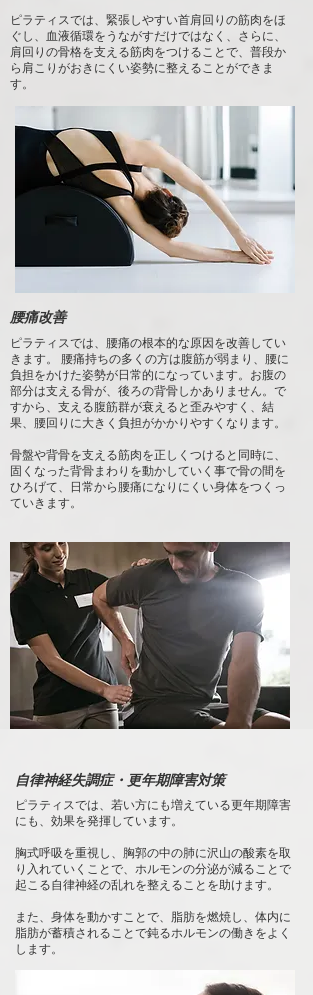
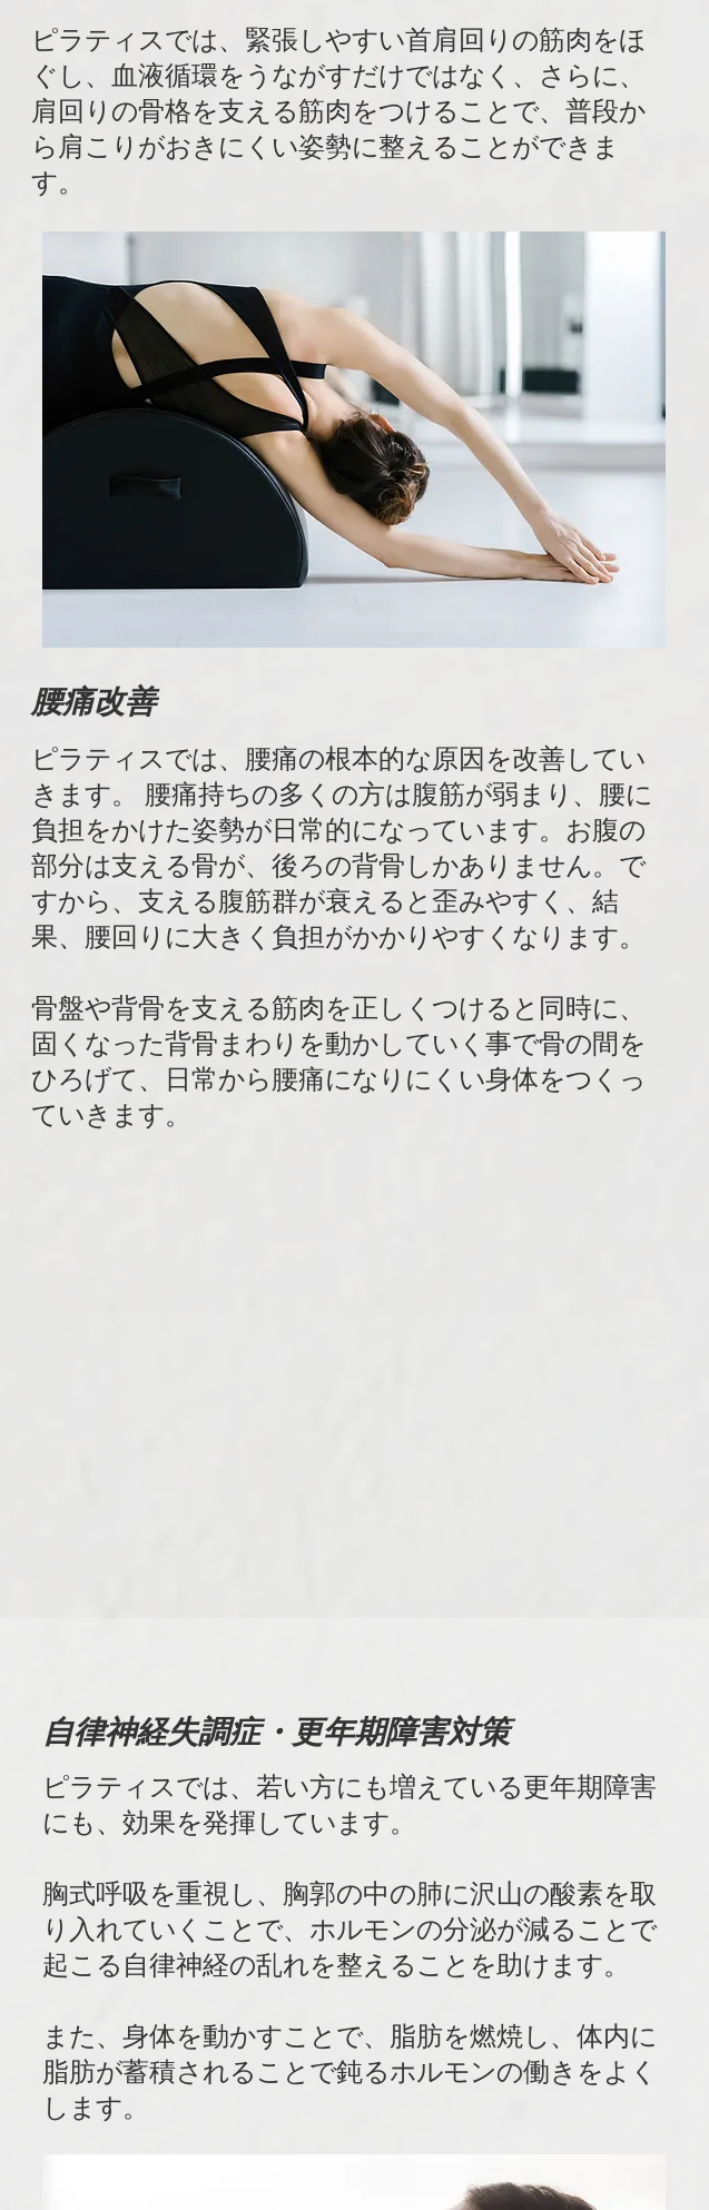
- [image]
